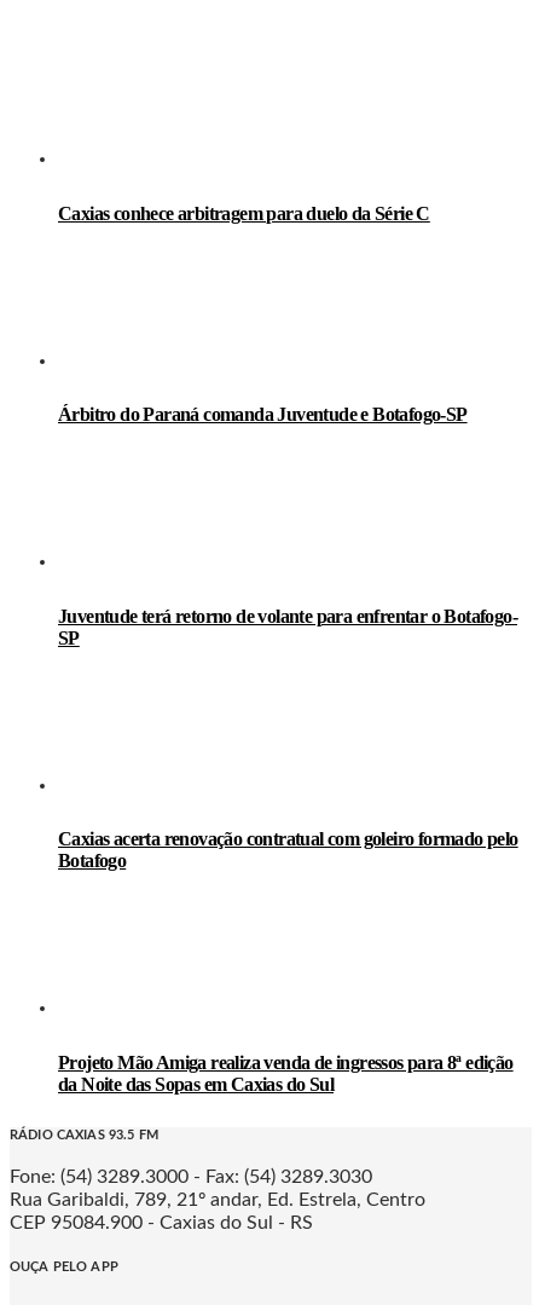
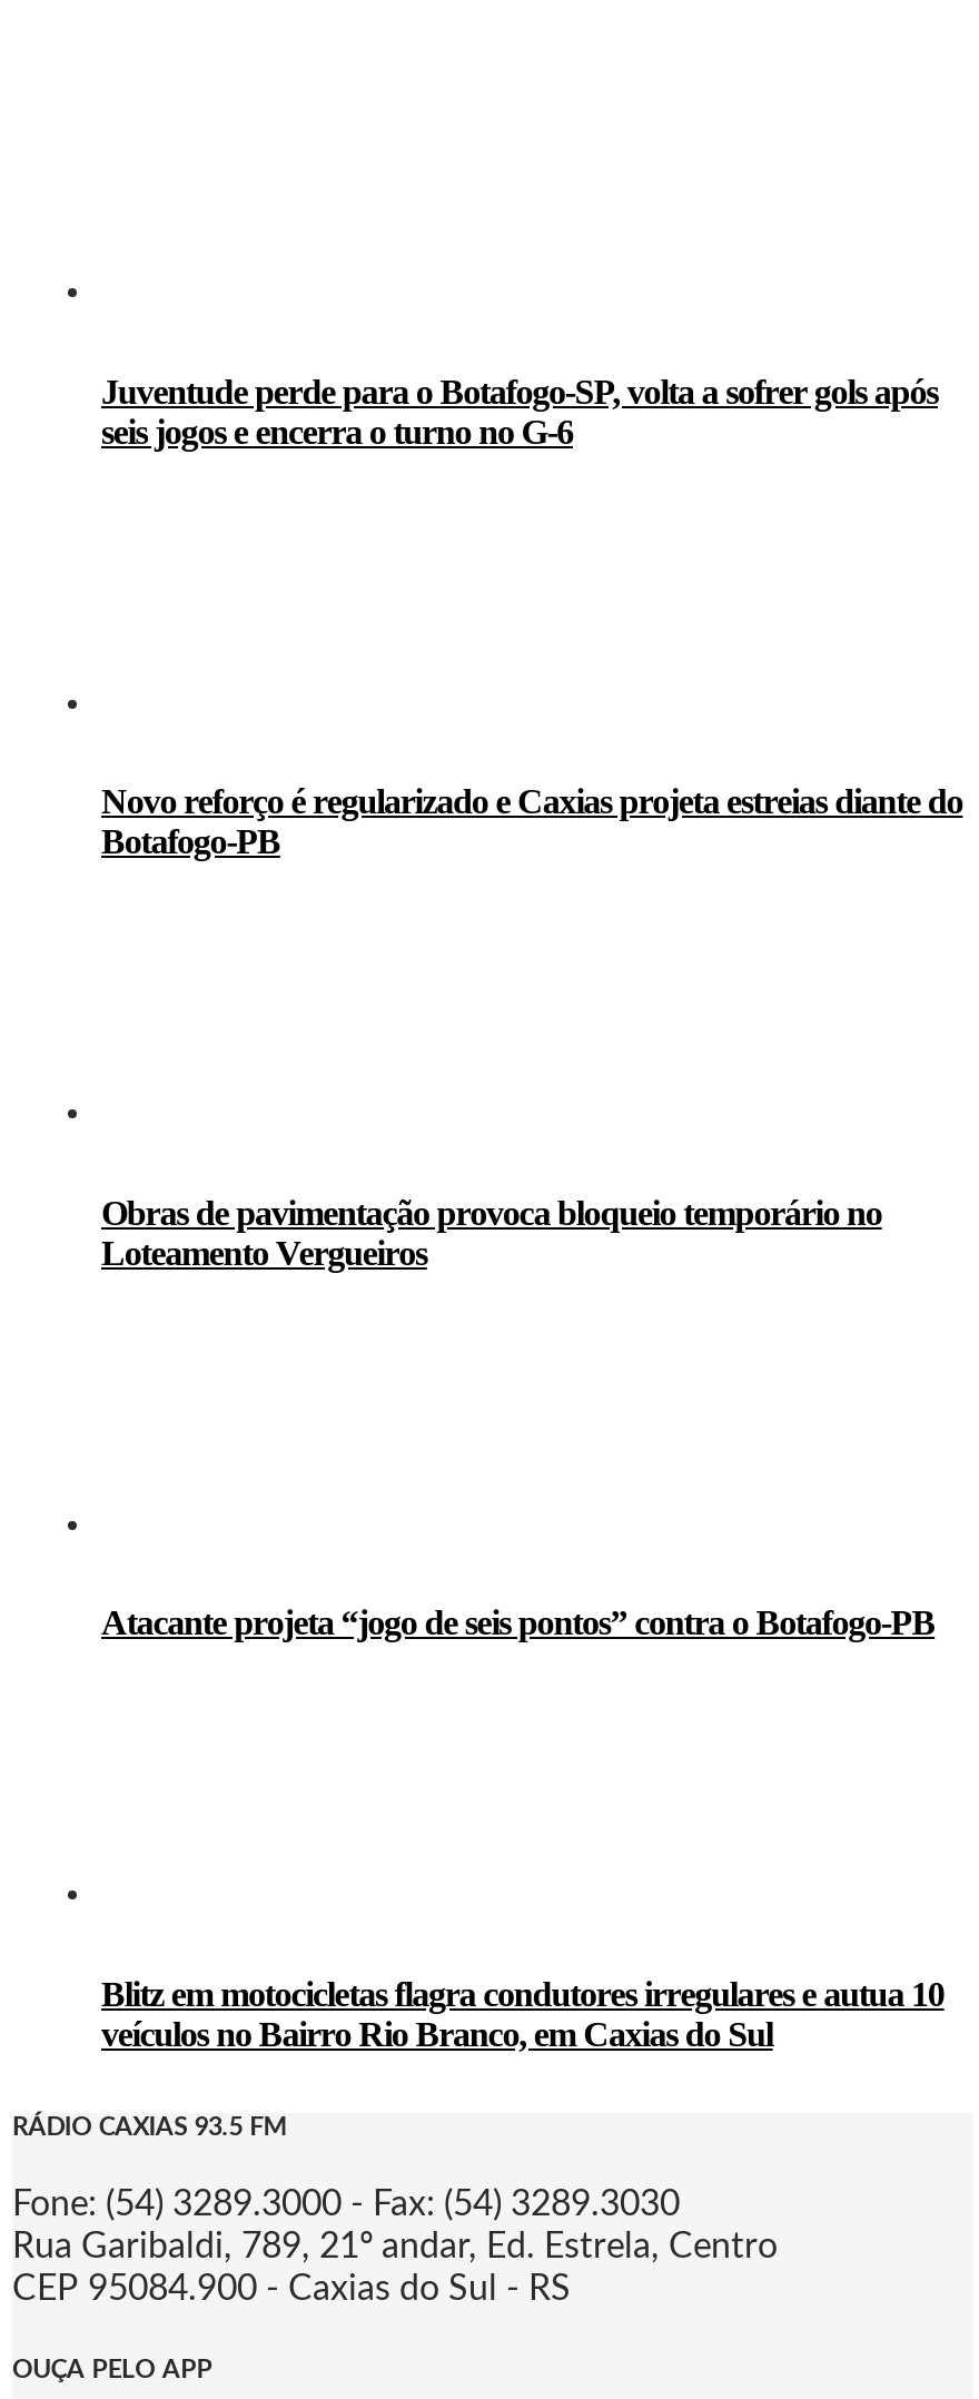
- Caxias conhece arbitragem para duelo da Série C
+ Juventude perde para o Botafogo-SP, volta a sofrer gols após
+ seis jogos e encerra o turno no G-6

- Árbitro do Paraná comanda Juventude e Botafogo-SP
+ Novo reforço é regularizado e Caxias projeta estreias diante do
+ Botafogo-PB

- Juventude terá retorno de volante para enfrentar o Botafogo-
- SP
+ Obras de pavimentação provoca bloqueio temporário no
+ Loteamento Vergueiros

- Caxias acerta renovação contratual com goleiro formado pelo
- Botafogo
+ Atacante projeta “jogo de seis pontos” contra o Botafogo-PB

- Projeto Mão Amiga realiza venda de ingressos para 8ª edição
- da Noite das Sopas em Caxias do Sul
+ Blitz em motocicletas flagra condutores irregulares e autua 10
+ veículos no Bairro Rio Branco, em Caxias do Sul
